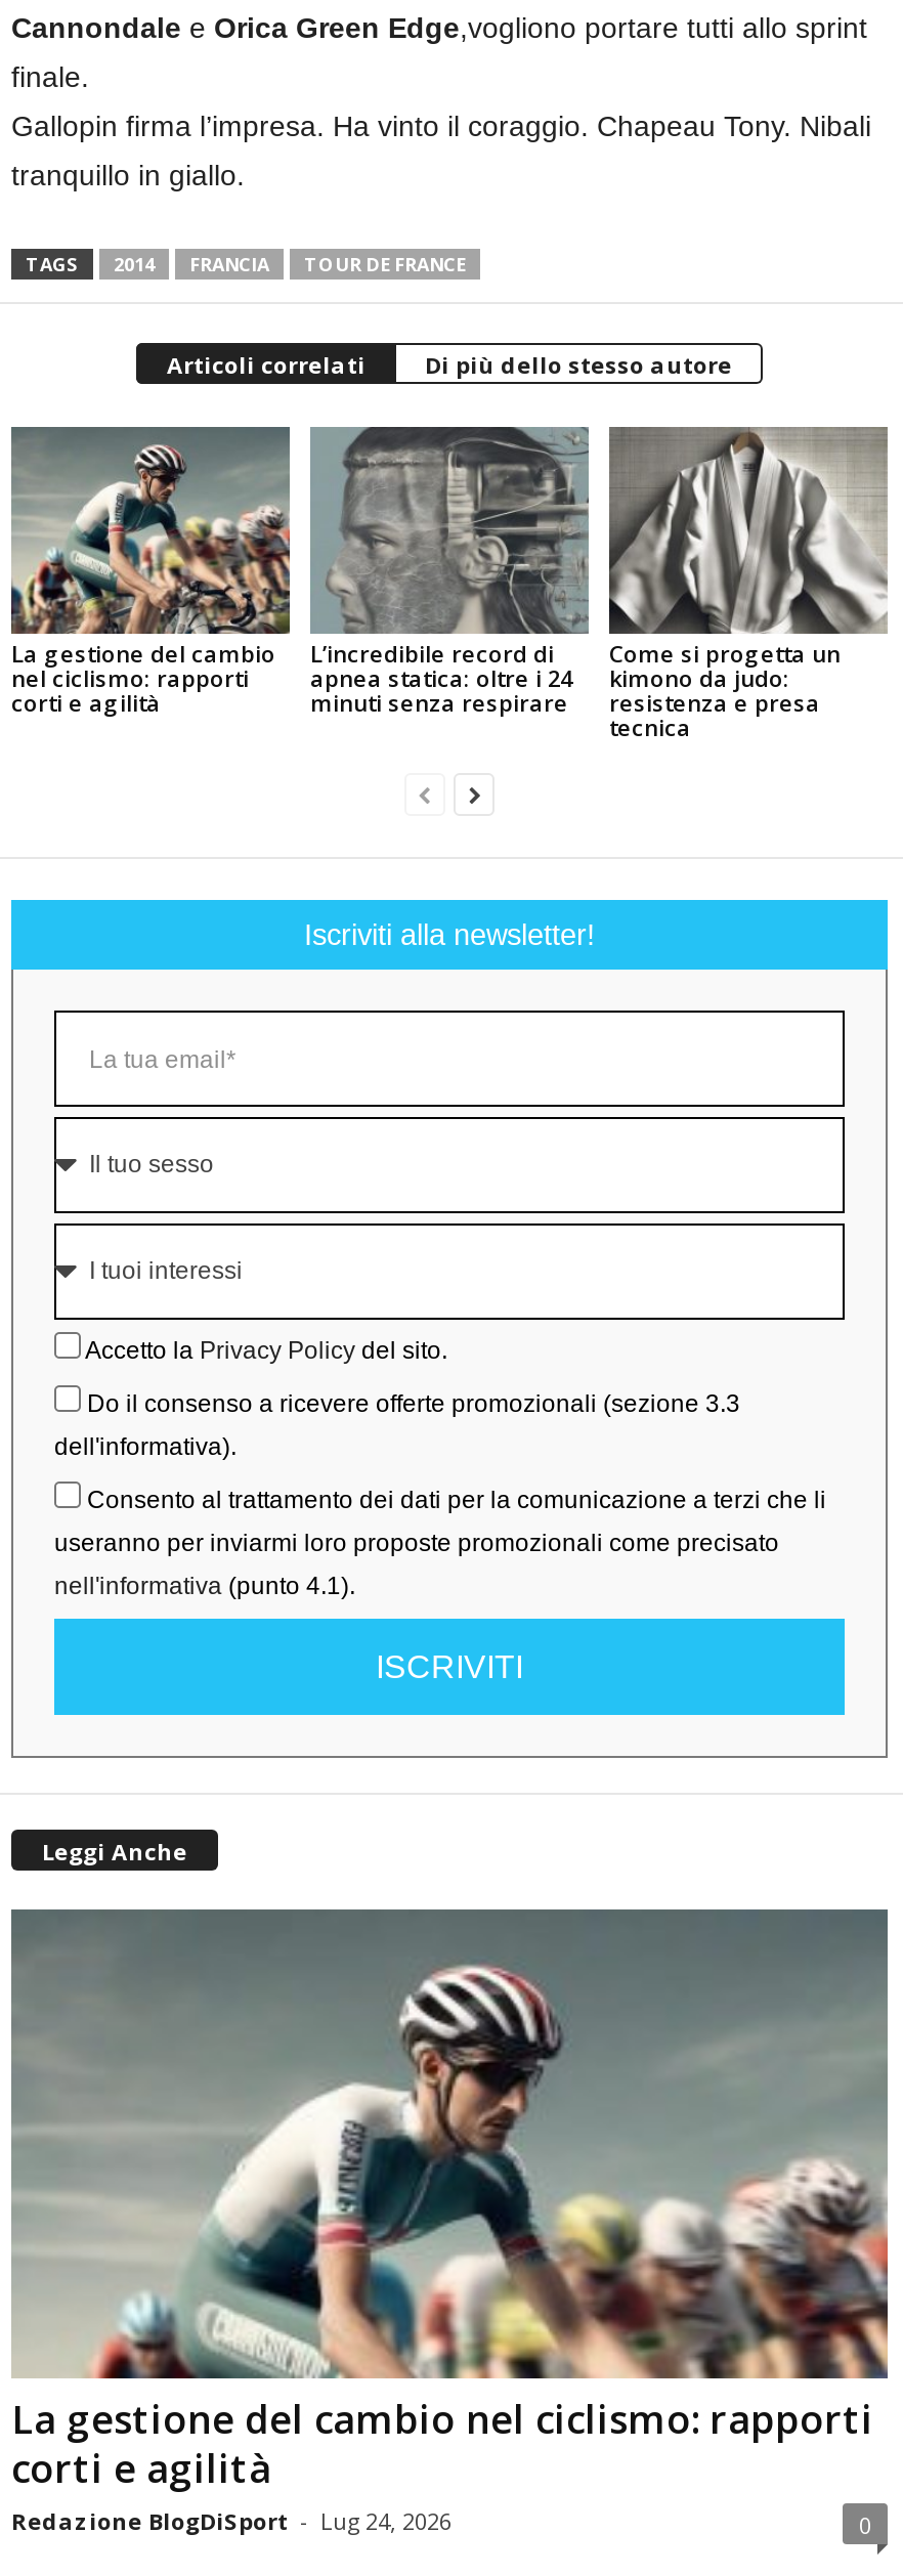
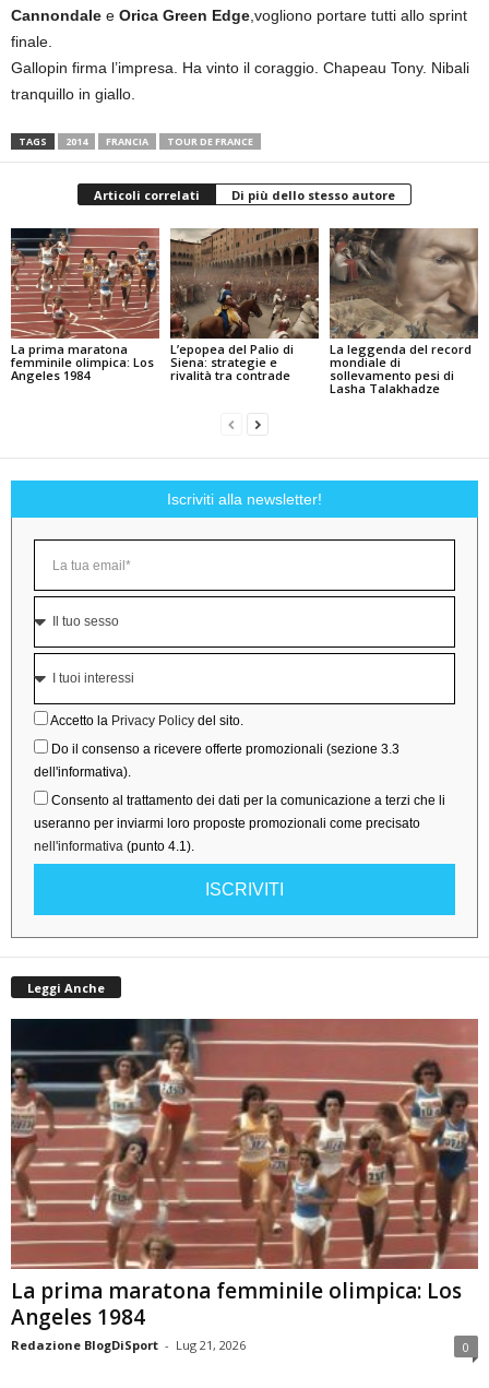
- [image]
- La gestione del cambio
- nel ciclismo: rapporti
- corti e agilità
+ [image]
+ La prima maratona
+ femminile olimpica: Los
+ Angeles 1984

- [image]
- L’incredibile record di
- apnea statica: oltre i 24
- minuti senza respirare
+ [image]
+ L’epopea del Palio di
+ Siena: strategie e
+ rivalità tra contrade

- [image]
- Come si progetta un
- kimono da judo:
- resistenza e presa
- tecnica
+ [image]
+ La leggenda del record
+ mondiale di
+ sollevamento pesi di
+ Lasha Talakhadze

- [image]
- La gestione del cambio nel ciclismo: rapporti
- corti e agilità
- Redazione BlogDiSport - Lug 24, 2026
+ [image]
+ La prima maratona femminile olimpica: Los
+ Angeles 1984
+ Redazione BlogDiSport - Lug 21, 2026
